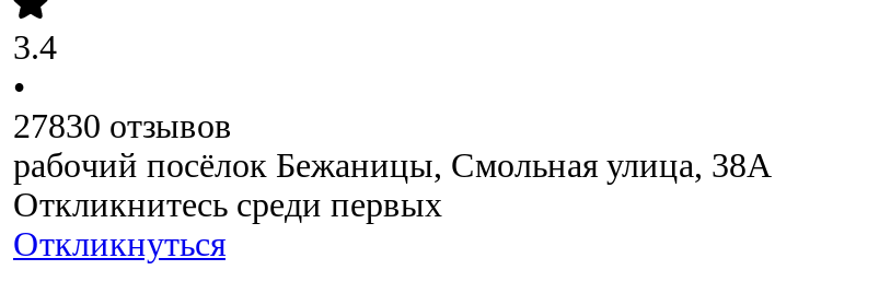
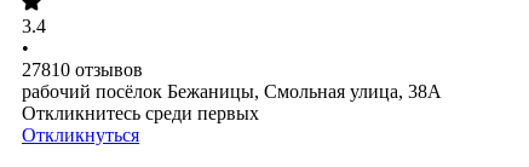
- 27830 отзывов
+ 27810 отзывов
